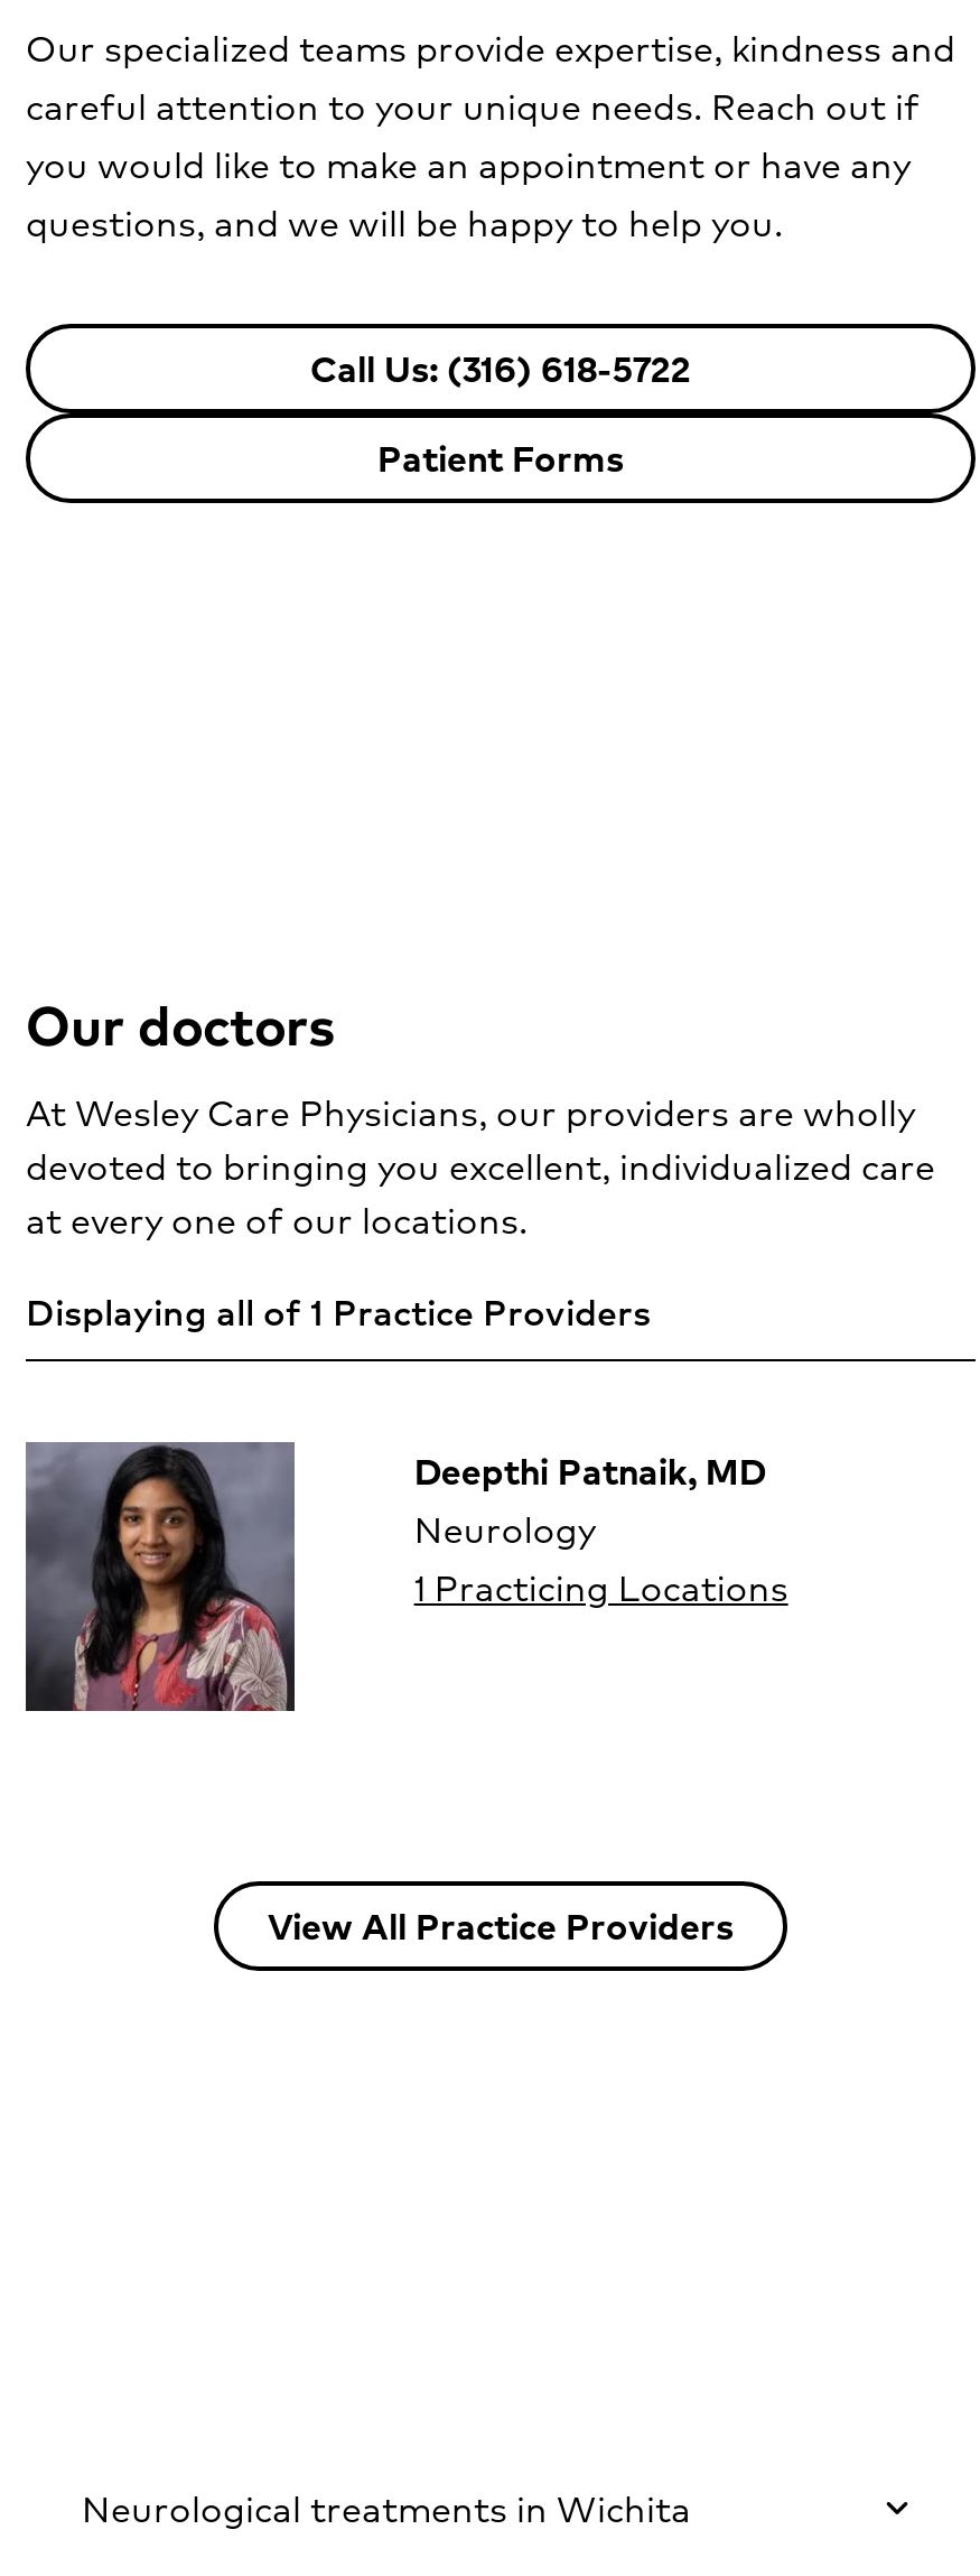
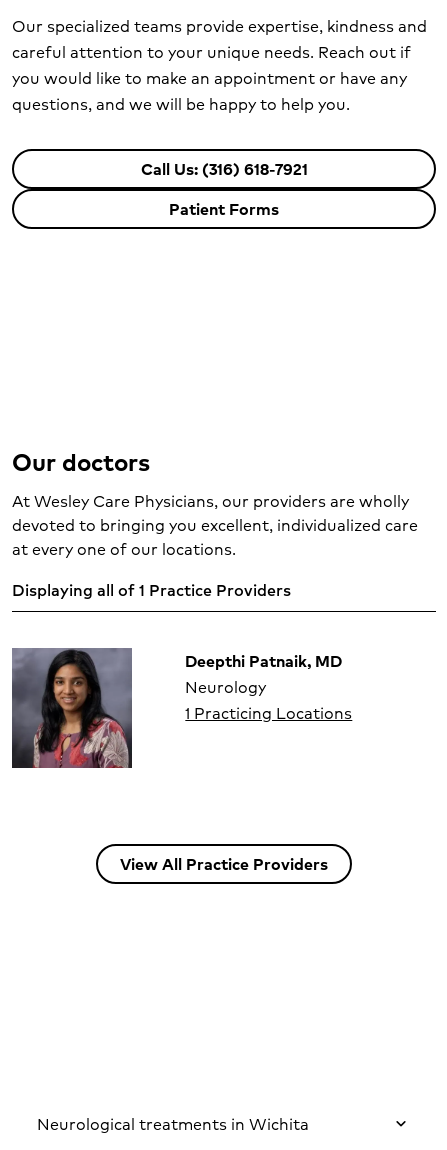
- Call Us: (316) 618-5722
+ Call Us: (316) 618-7921
